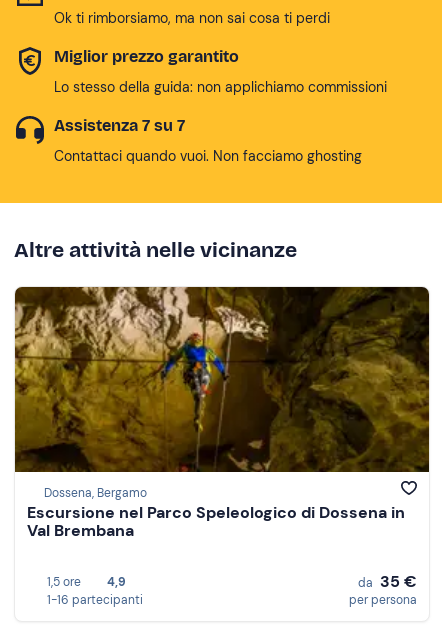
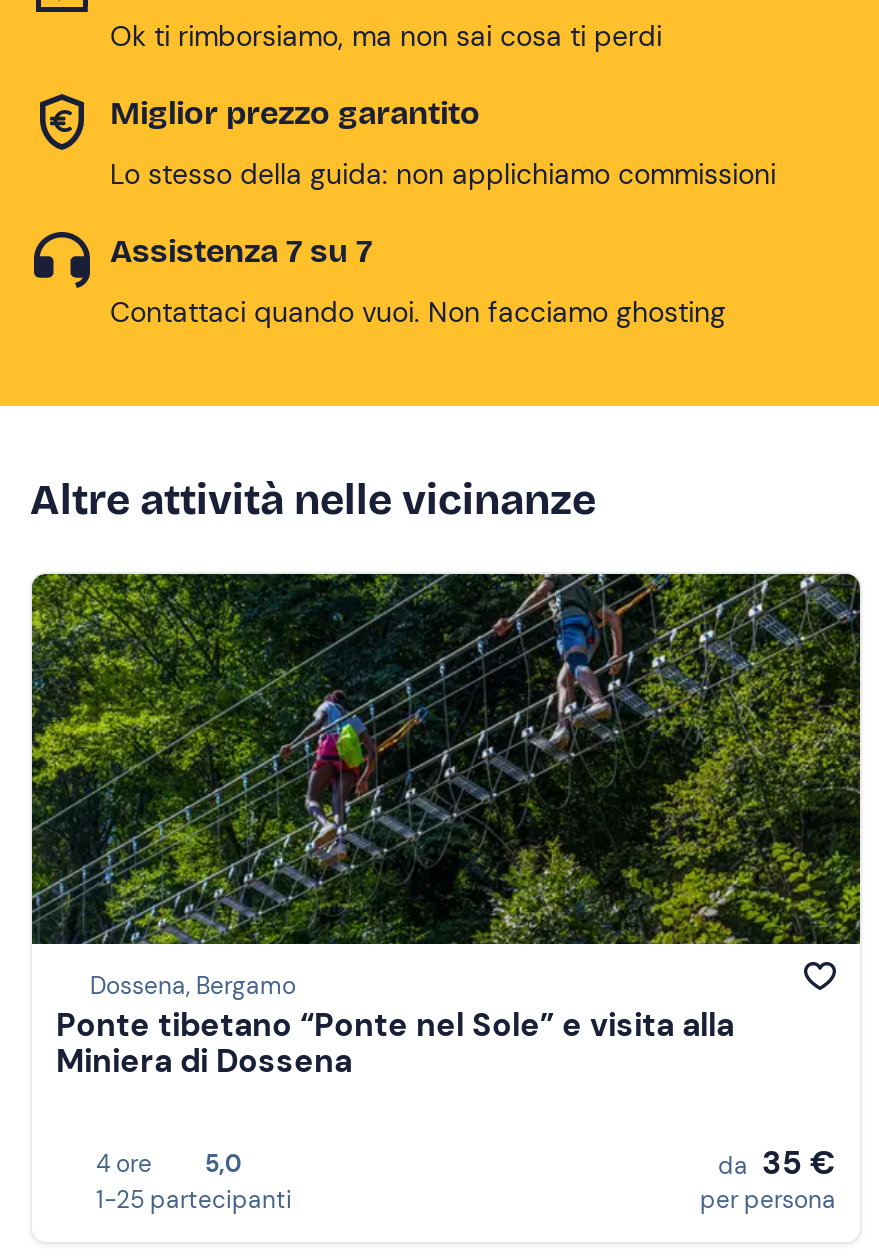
- [image]
- Escursione nel Parco Speleologico di Dossena in
- Val Brembana
+ [image]
+ Ponte tibetano “Ponte nel Sole” e visita alla
+ Miniera di Dossena

- 1,5 ore
- 4,9
- 1-16 partecipanti
+ 4 ore
+ 5,0
+ 1-25 partecipanti
